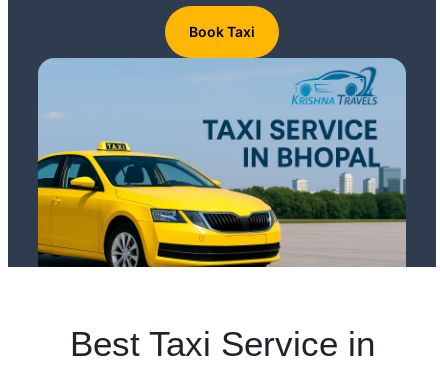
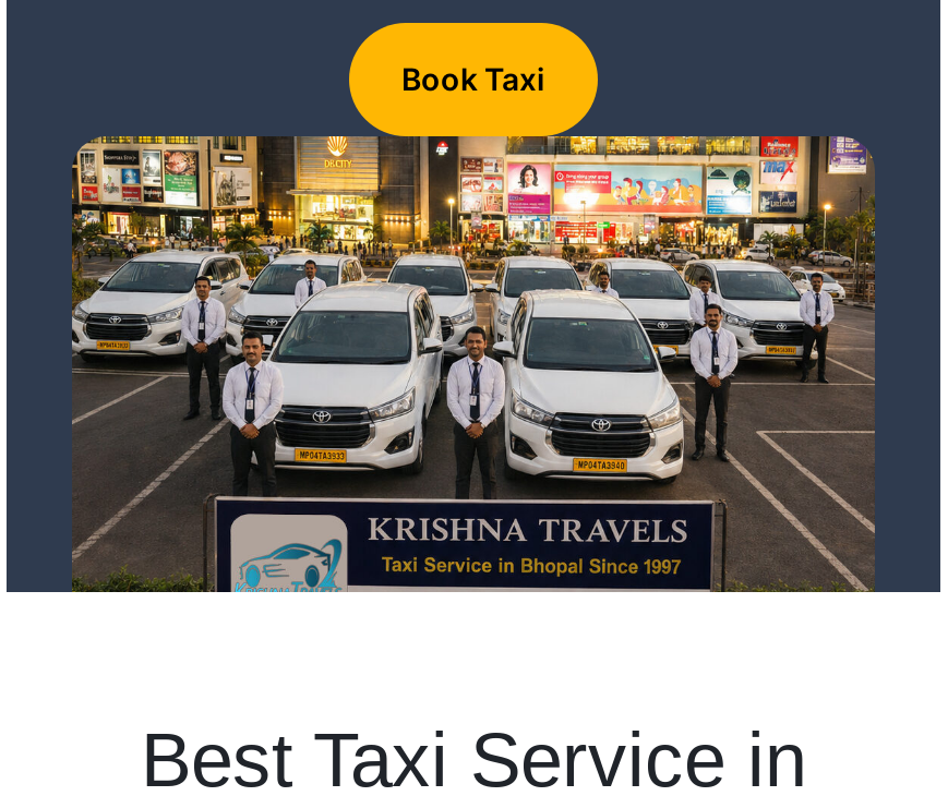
- [image]
+ [image]
